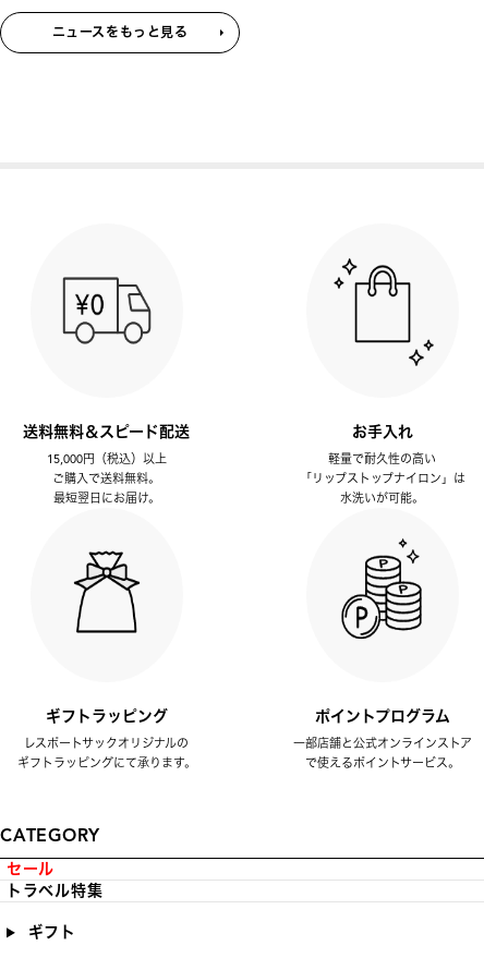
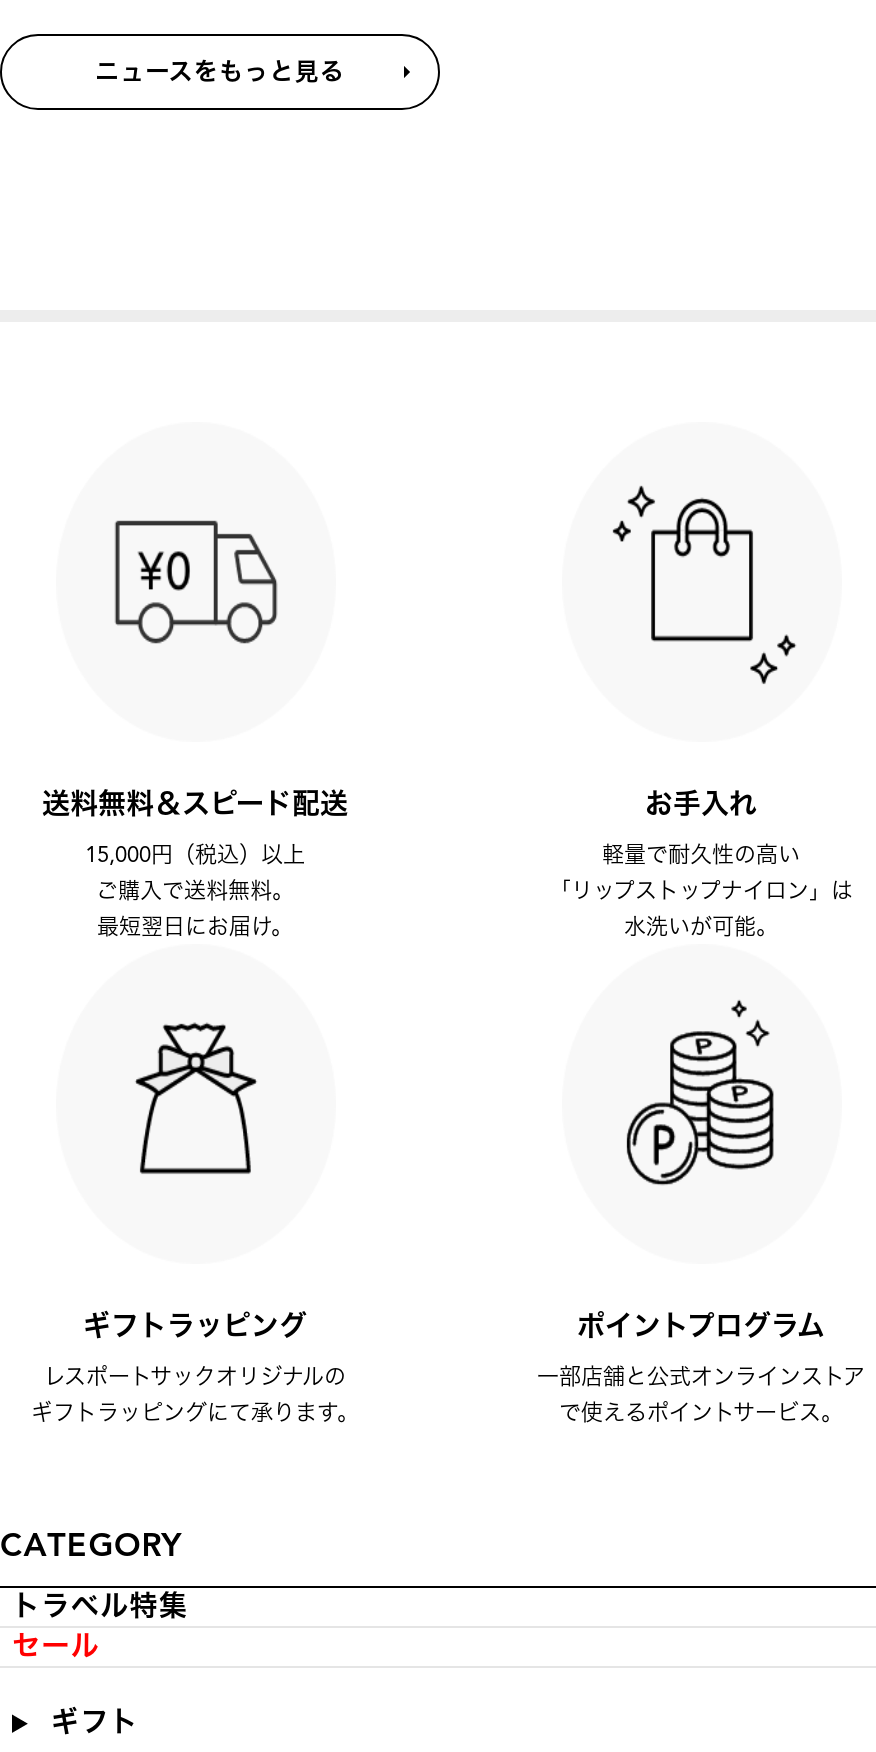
moved down: セール

moved up: トラベル特集
